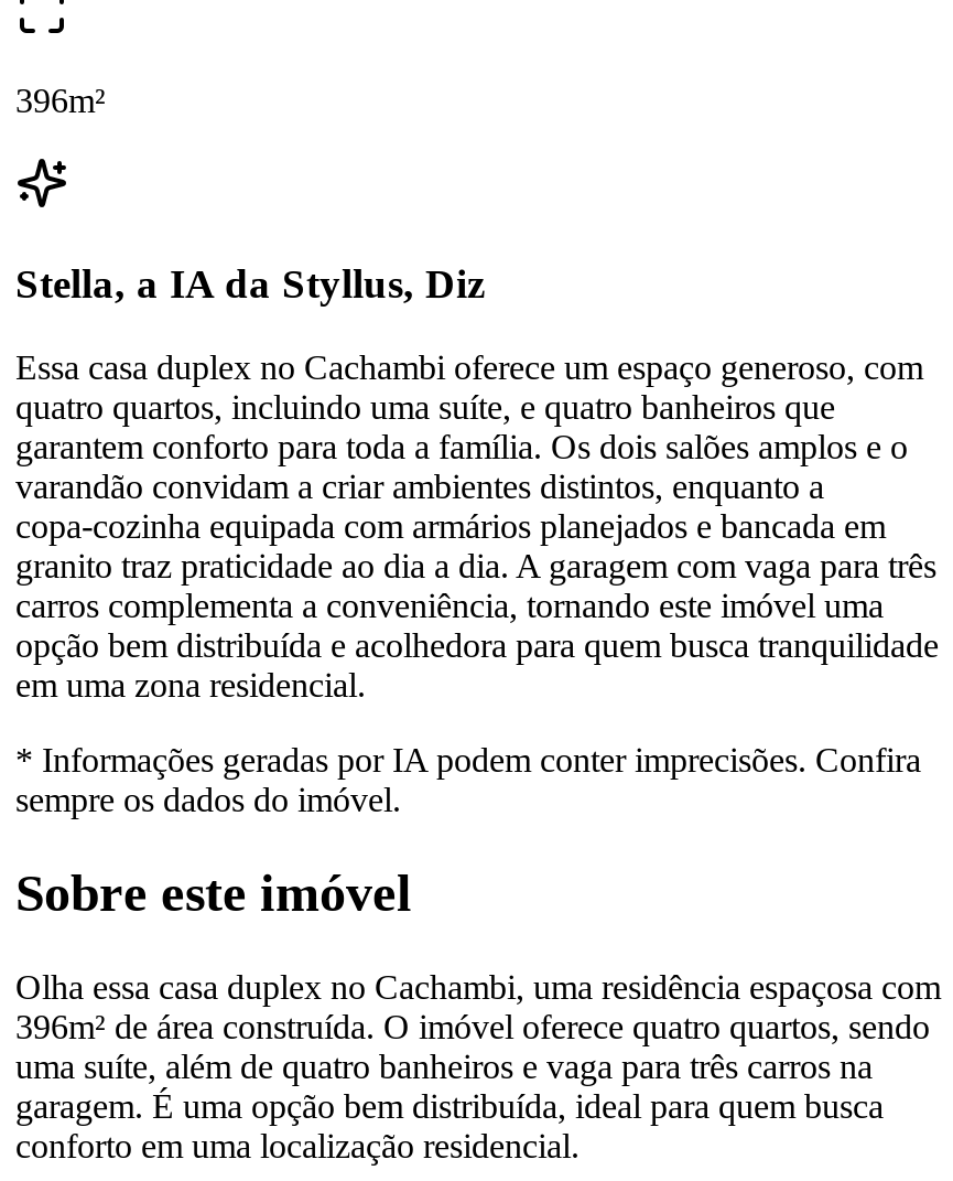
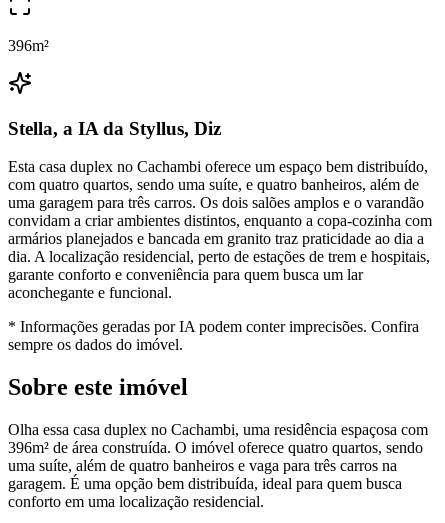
- Essa casa duplex no Cachambi oferece um espaço generoso, com
- quatro quartos, incluindo uma suíte, e quatro banheiros que
- garantem conforto para toda a família. Os dois salões amplos e o
- varandão convidam a criar ambientes distintos, enquanto a
- copa‑cozinha equipada com armários planejados e bancada em
- granito traz praticidade ao dia a dia. A garagem com vaga para três
- carros complementa a conveniência, tornando este imóvel uma
- opção bem distribuída e acolhedora para quem busca tranquilidade
- em uma zona residencial.
+ Esta casa duplex no Cachambi oferece um espaço bem distribuído,
+ com quatro quartos, sendo uma suíte, e quatro banheiros, além de
+ uma garagem para três carros. Os dois salões amplos e o varandão
+ convidam a criar ambientes distintos, enquanto a copa‑cozinha com
+ armários planejados e bancada em granito traz praticidade ao dia a
+ dia. A localização residencial, perto de estações de trem e hospitais,
+ garante conforto e conveniência para quem busca um lar
+ aconchegante e funcional.
